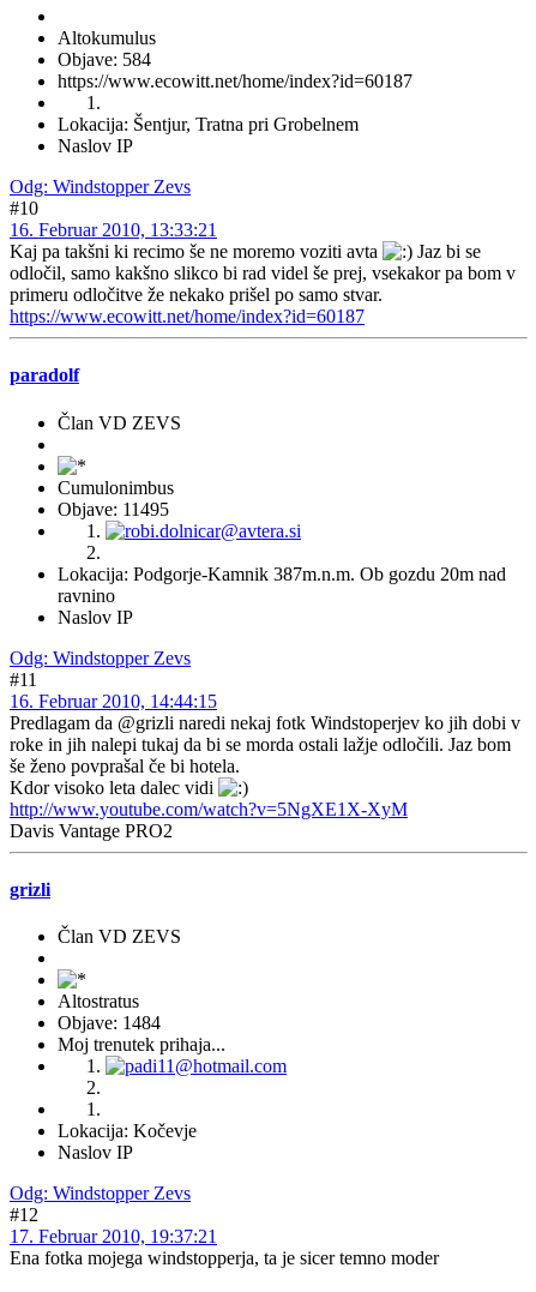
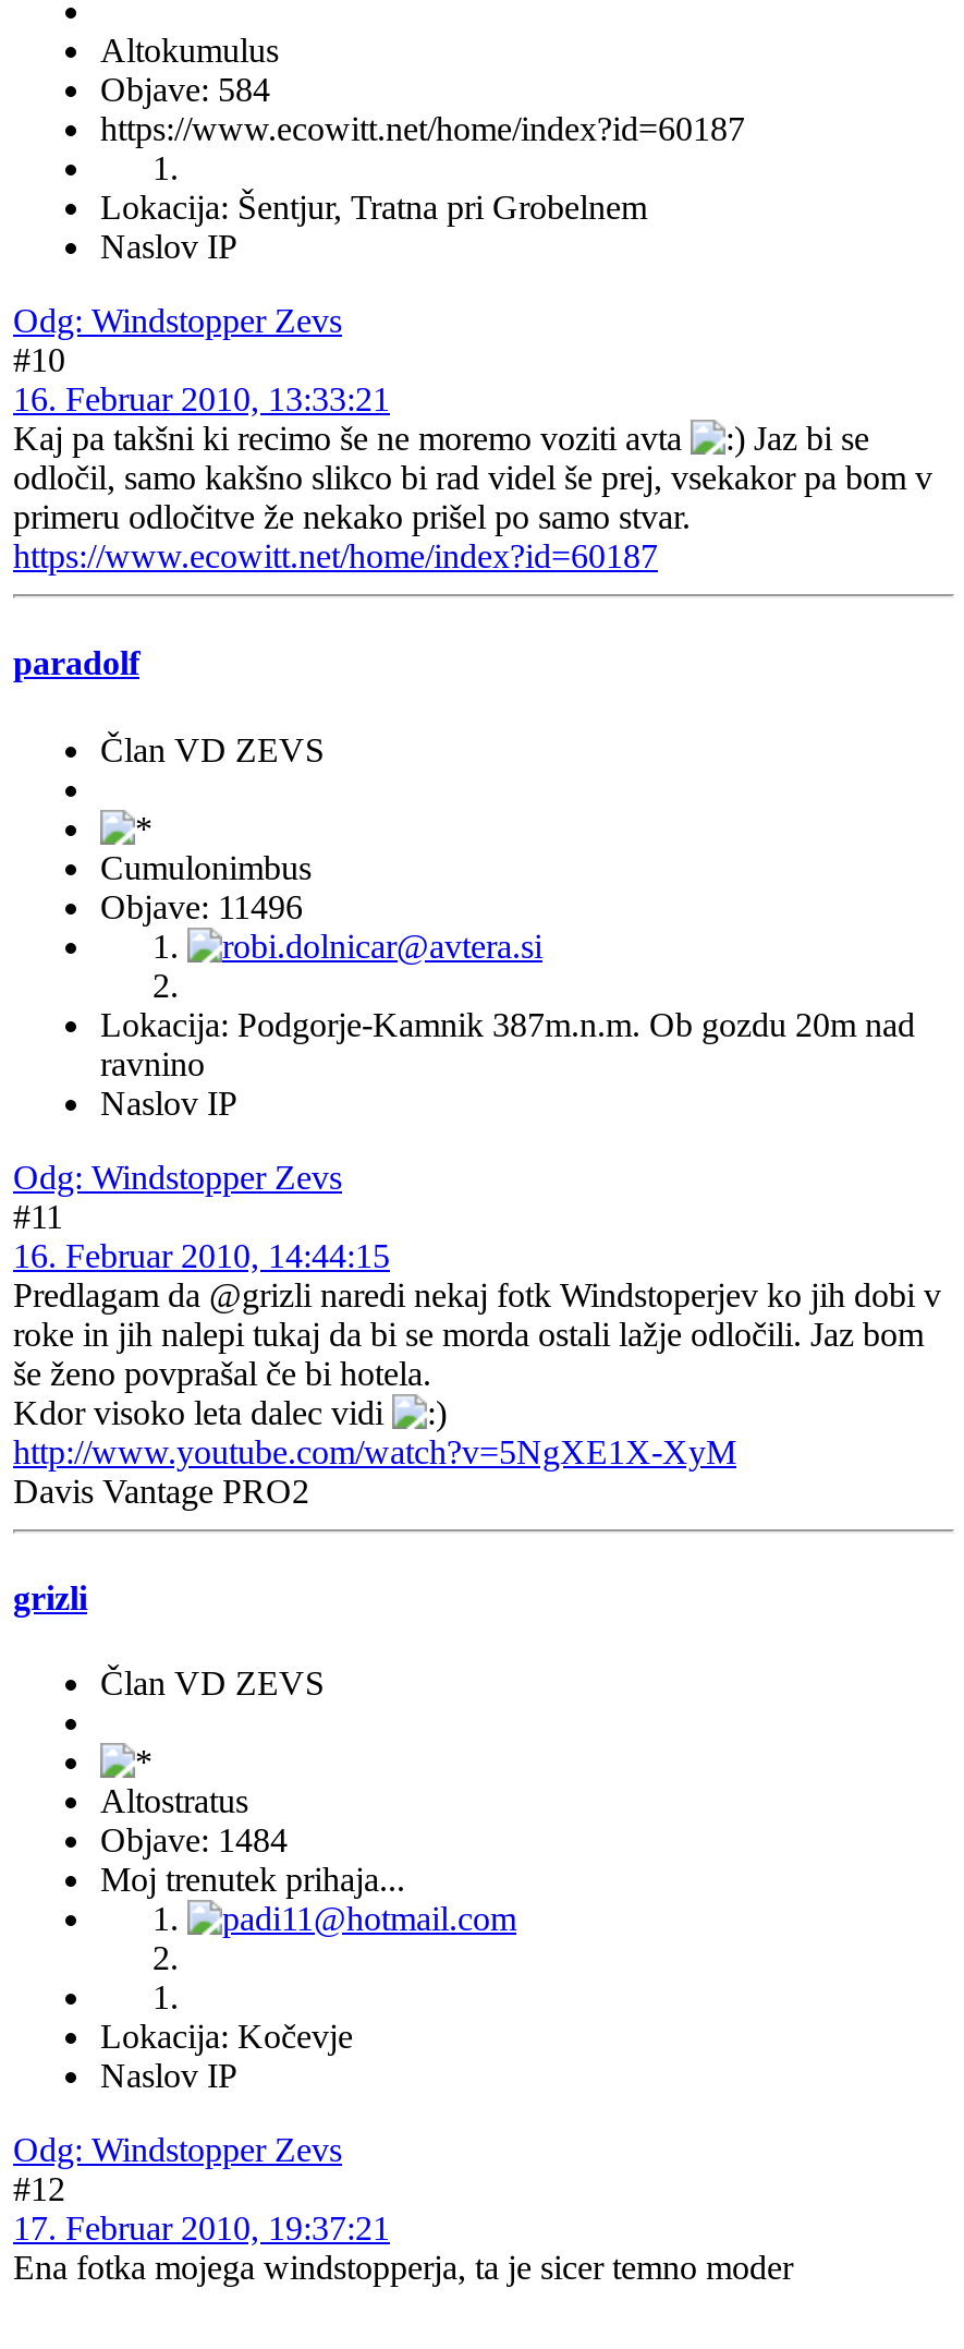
- Objave: 11495
+ Objave: 11496
